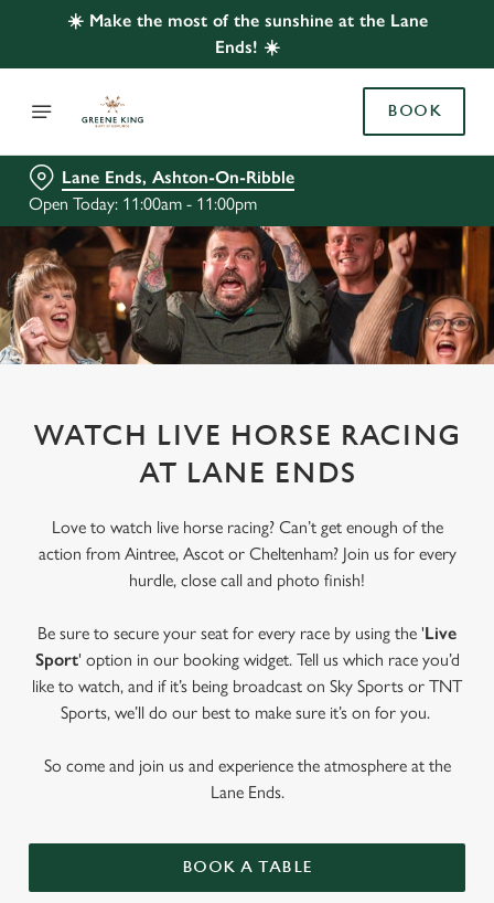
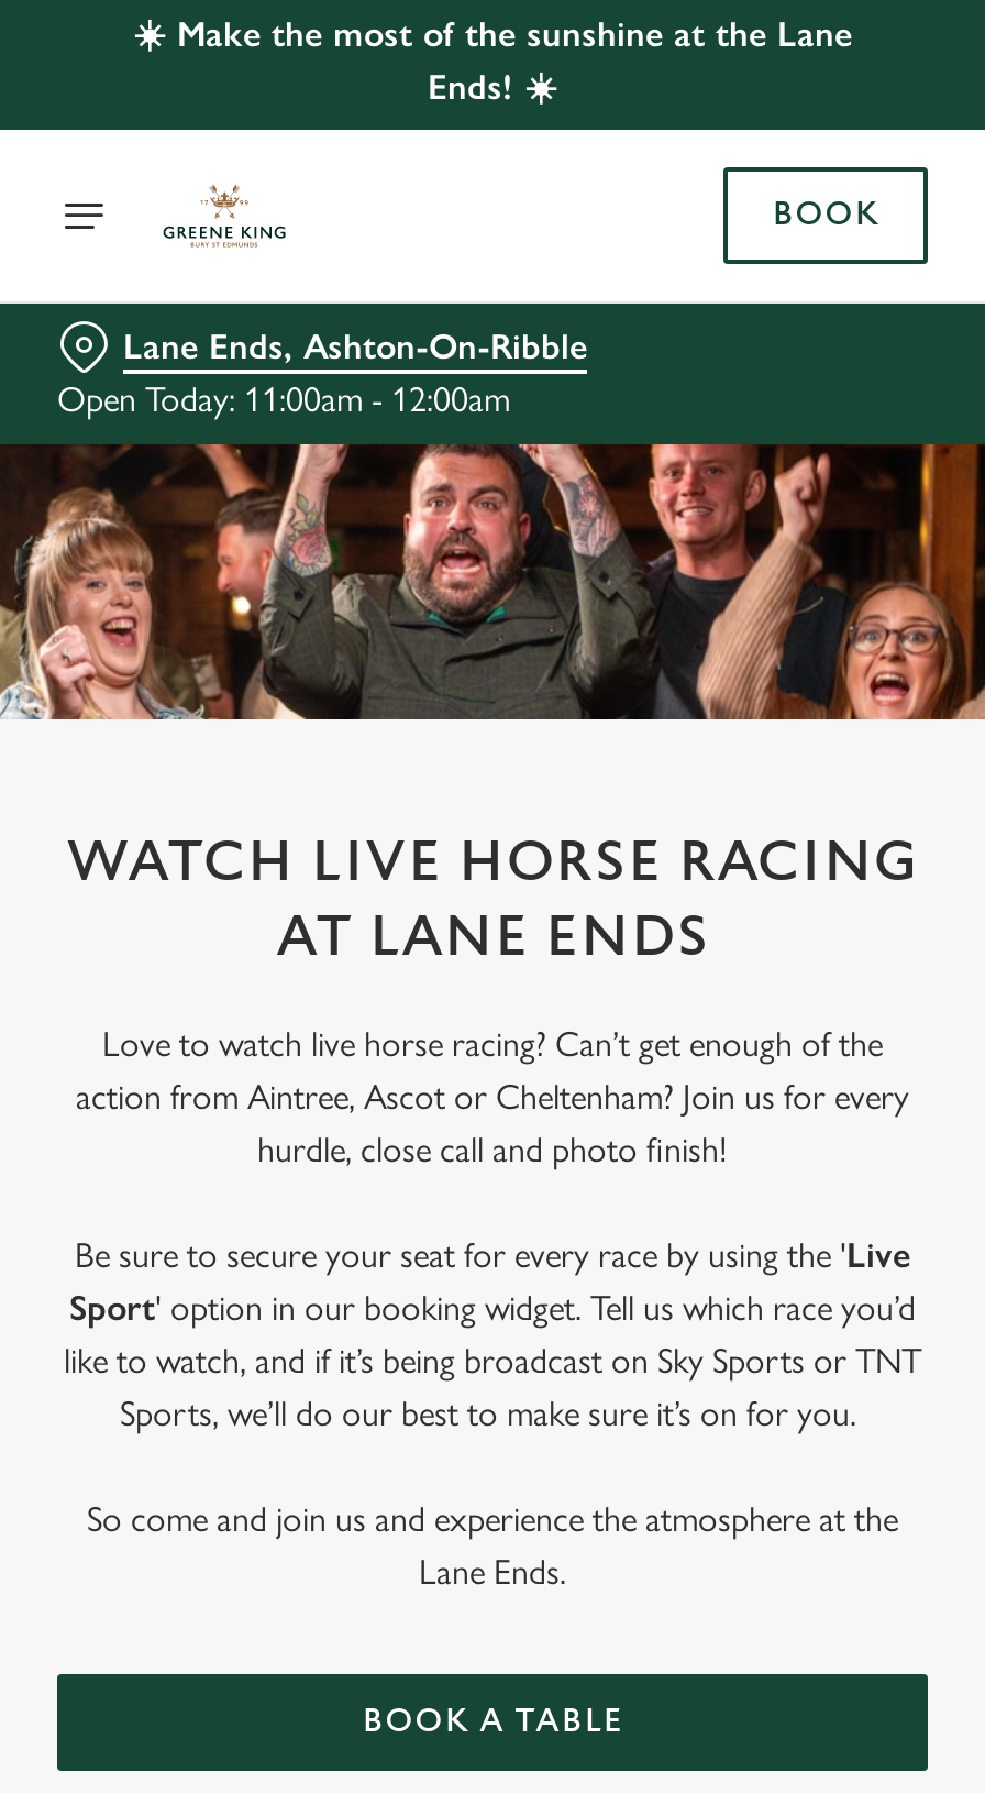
- Open Today: 11:00am - 11:00pm
+ Open Today: 11:00am - 12:00am
